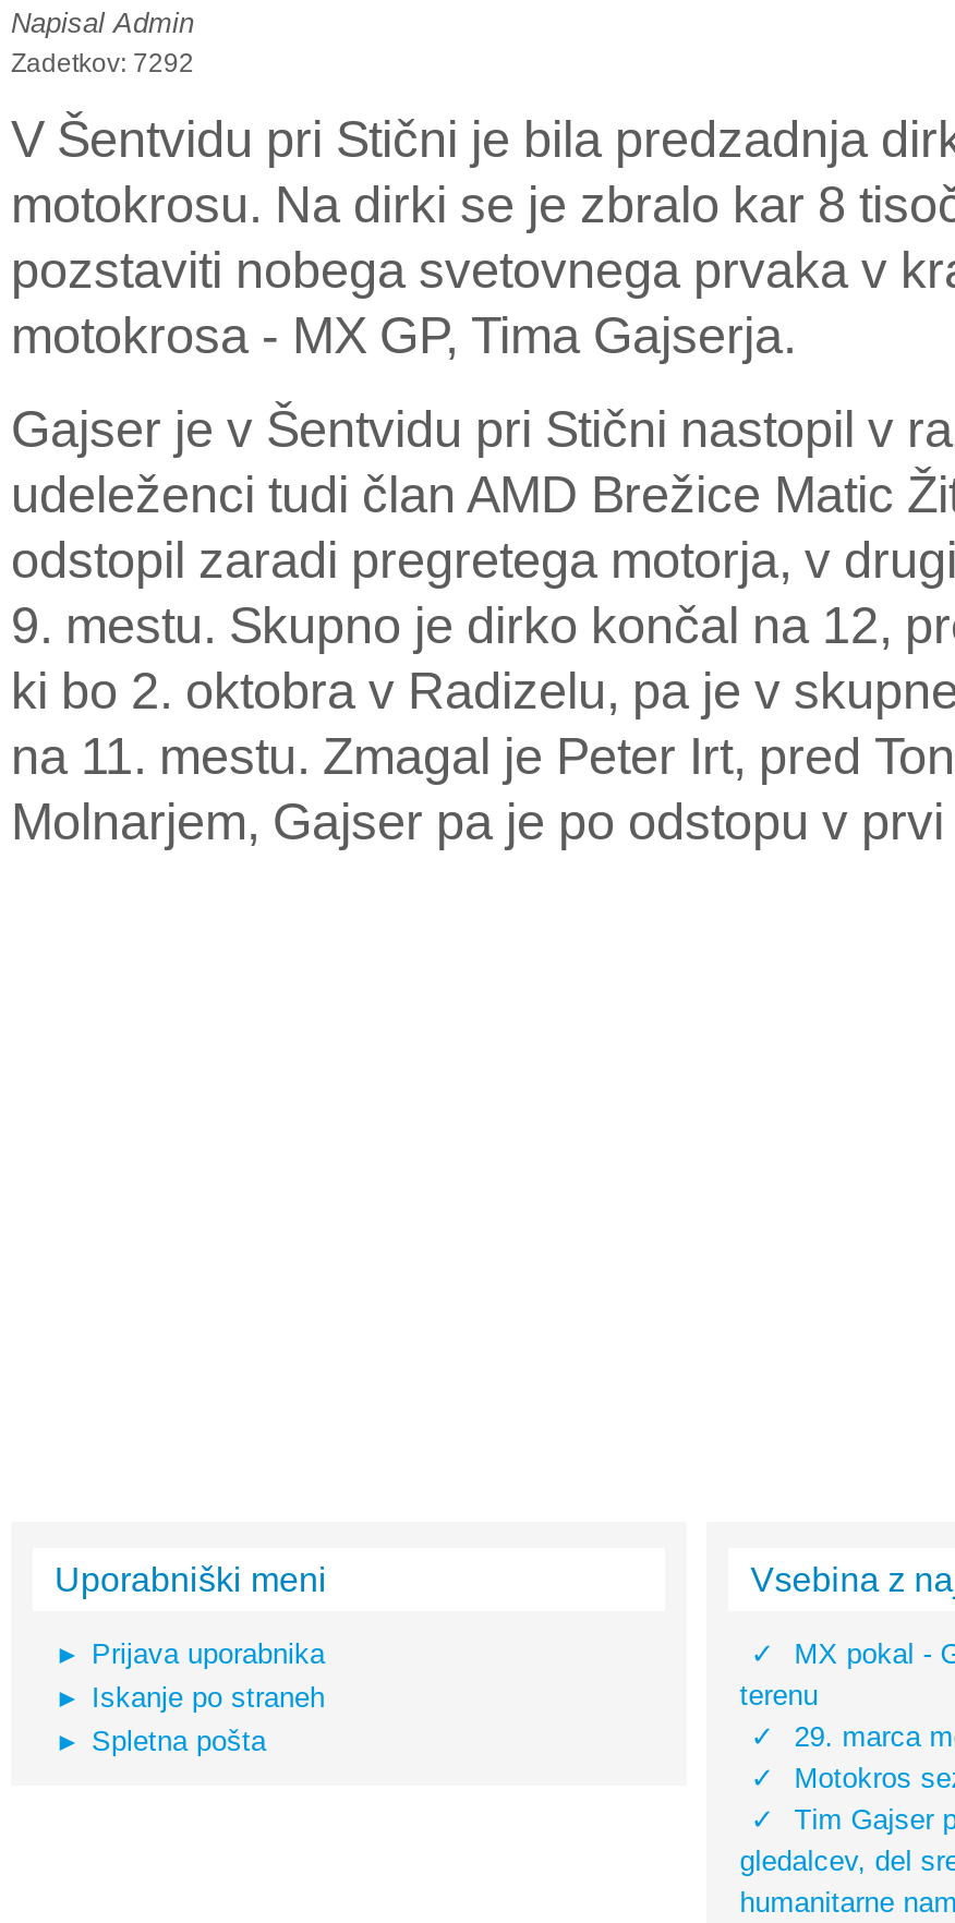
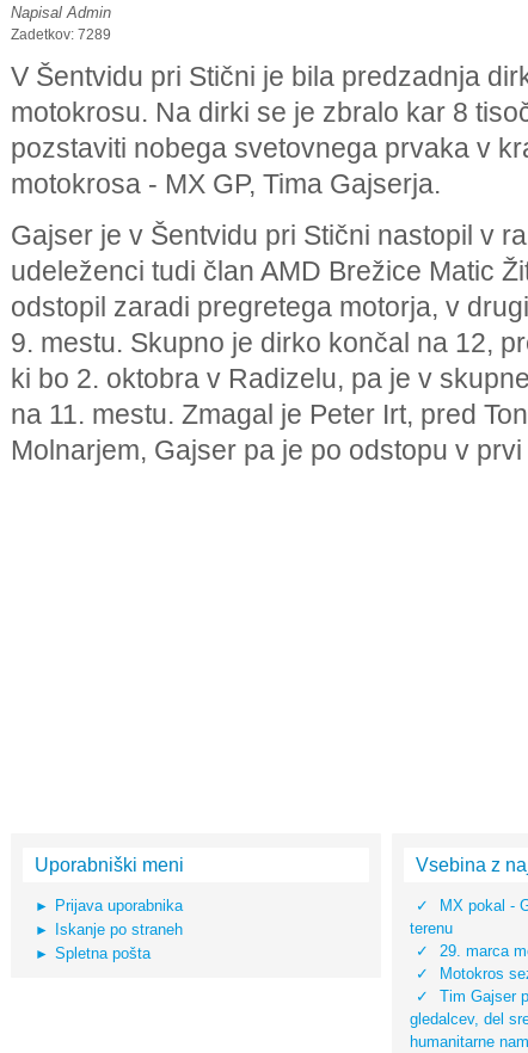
- Zadetkov: 7292
+ Zadetkov: 7289
